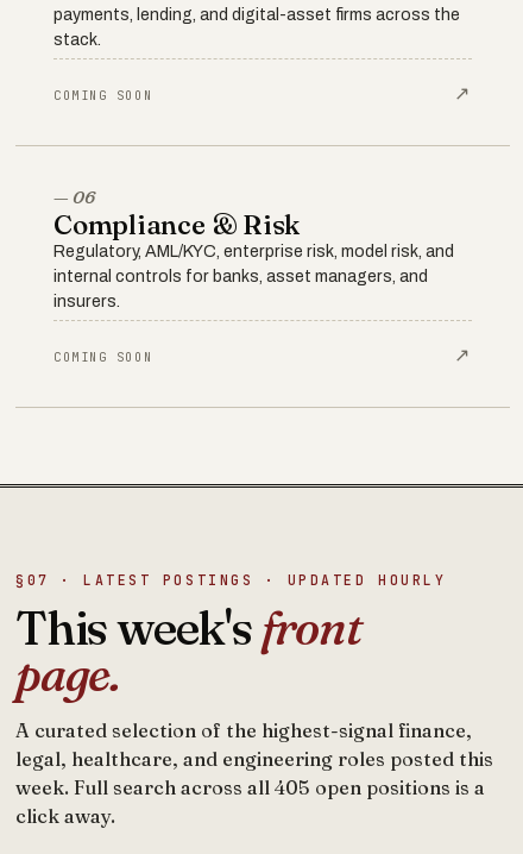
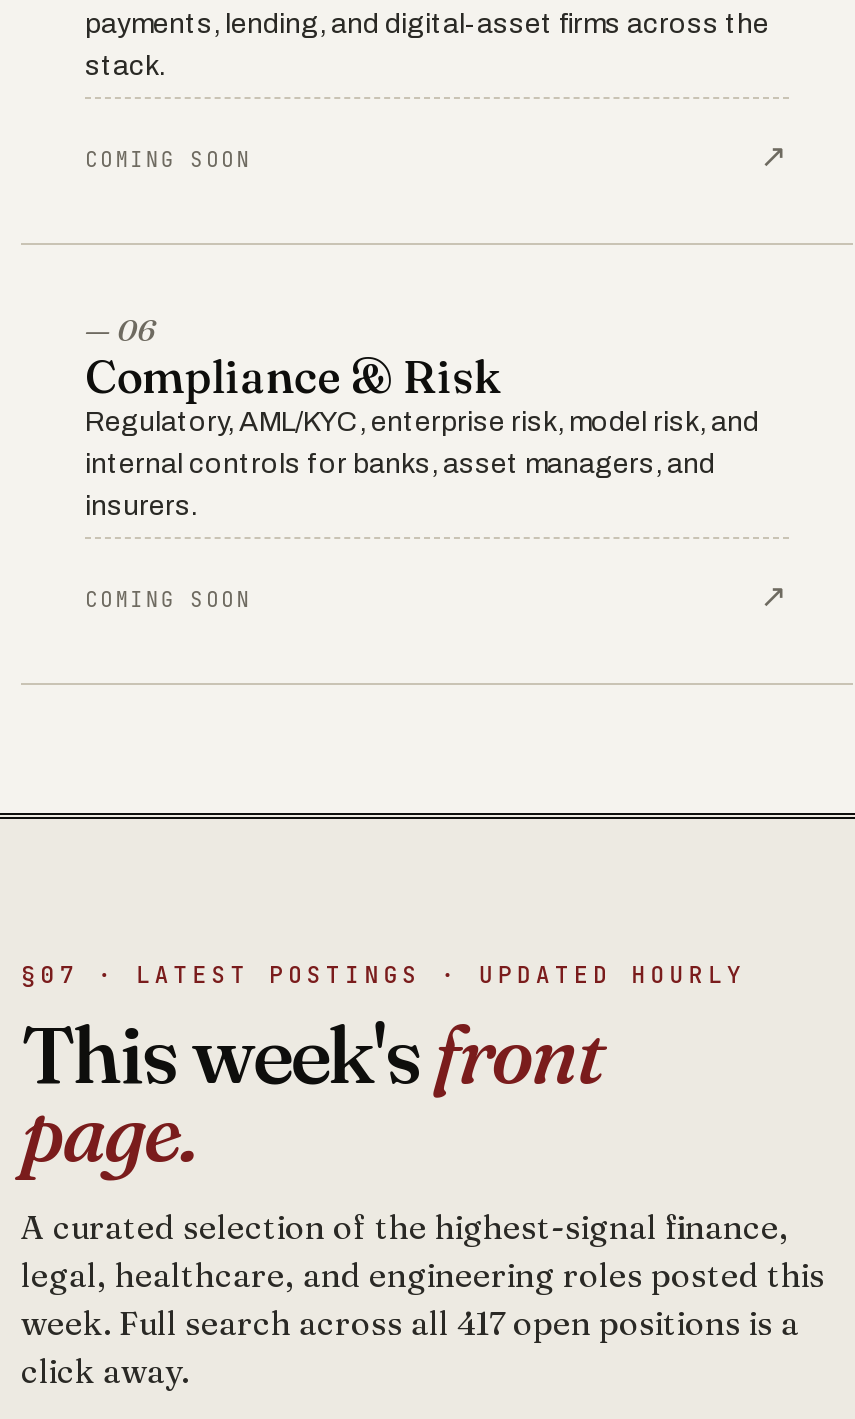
- week. Full search across all 405 open positions is a
+ week. Full search across all 417 open positions is a
